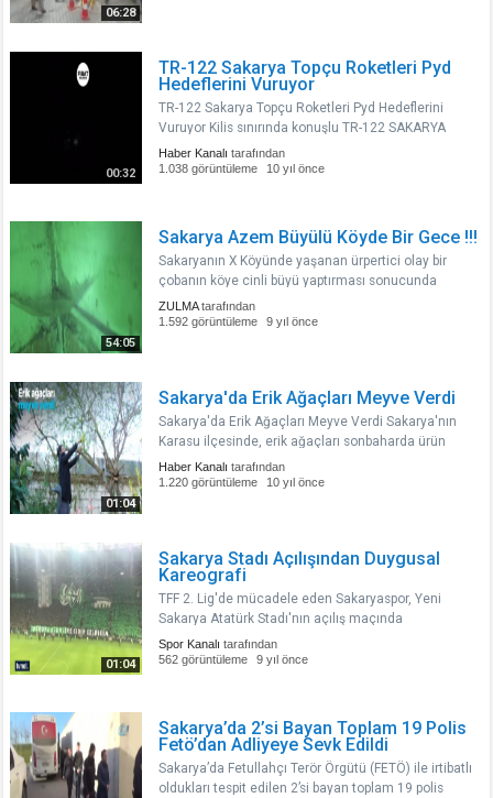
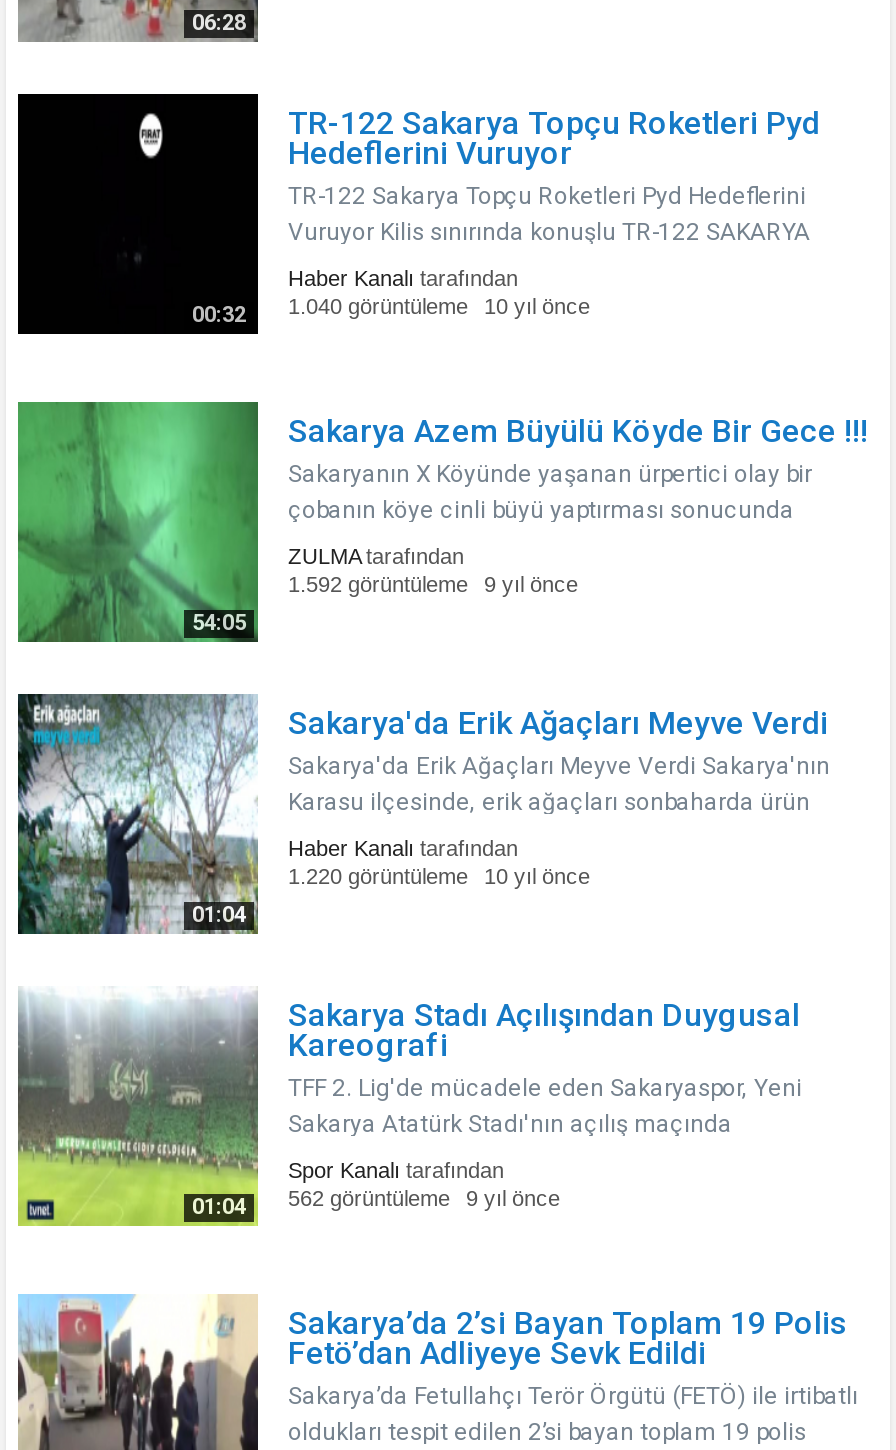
- 00:32 1.038 görüntüleme 10 yıl önce
+ 00:32 1.040 görüntüleme 10 yıl önce
